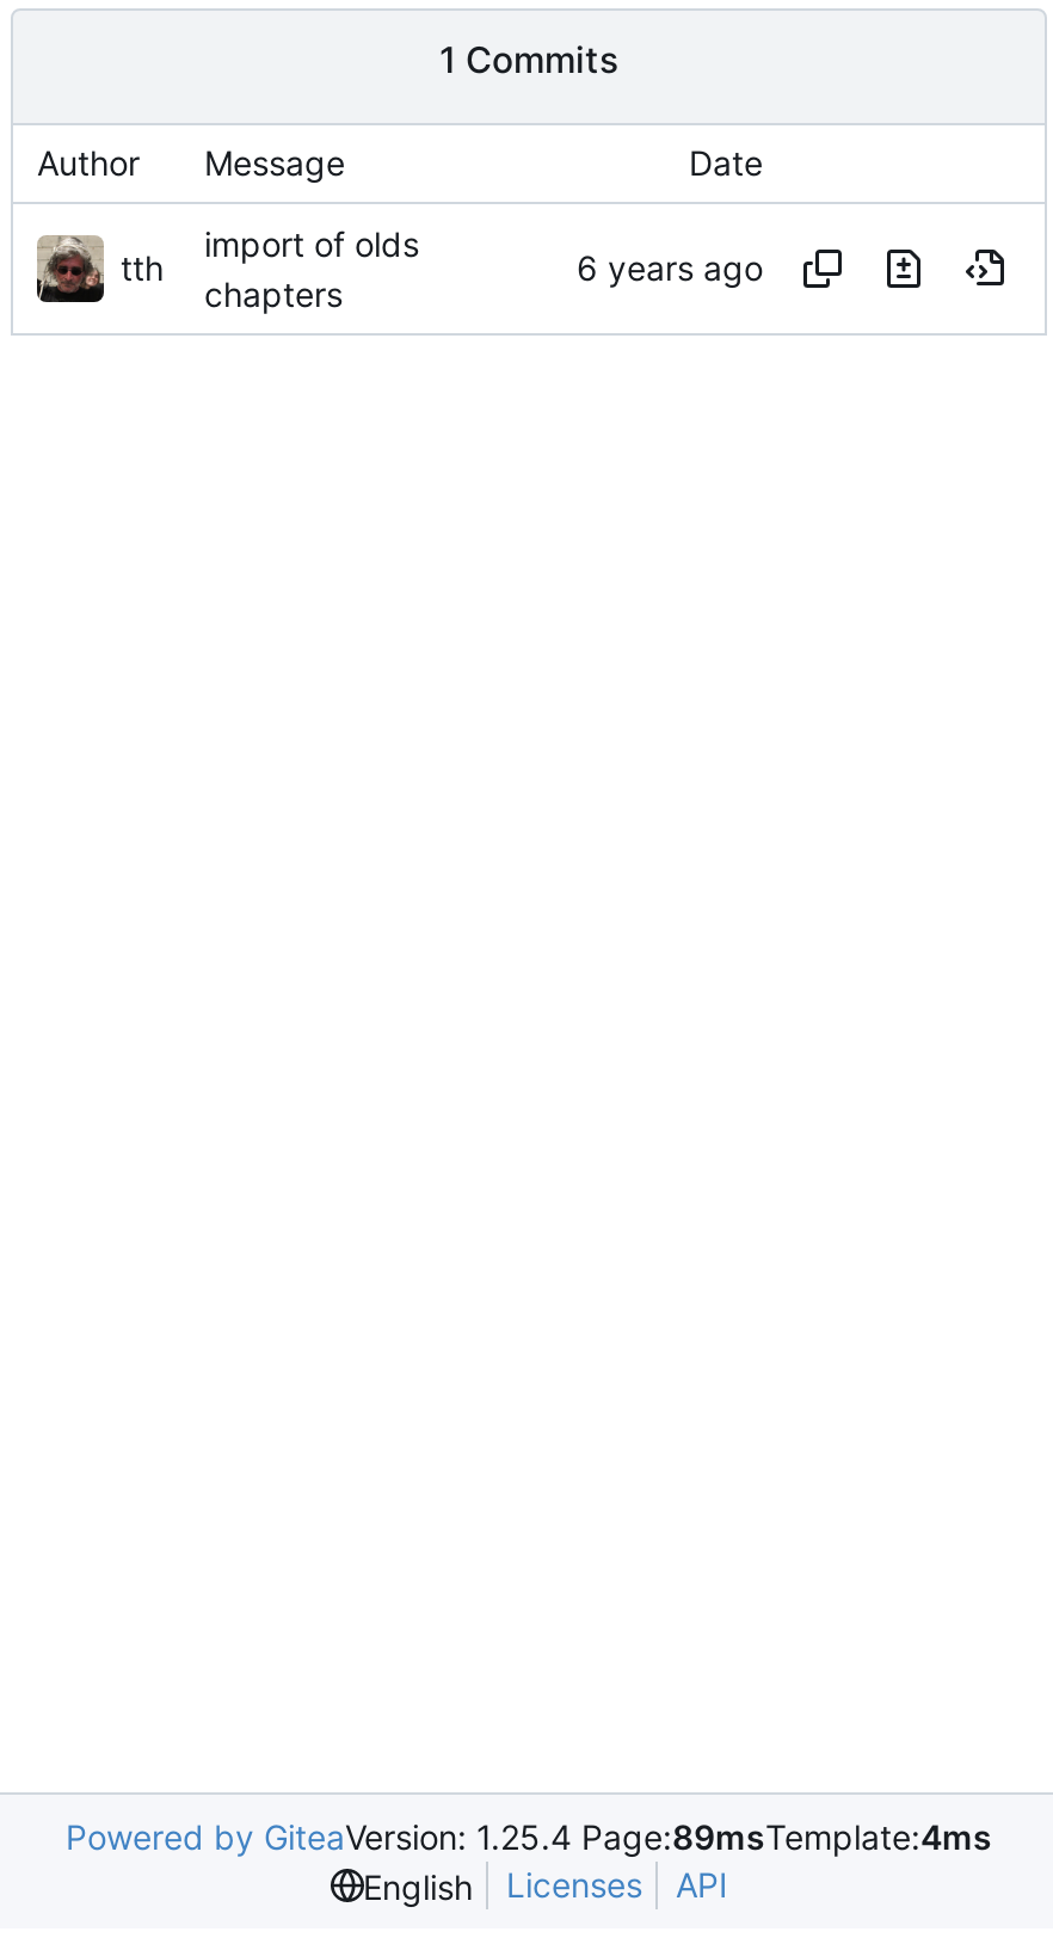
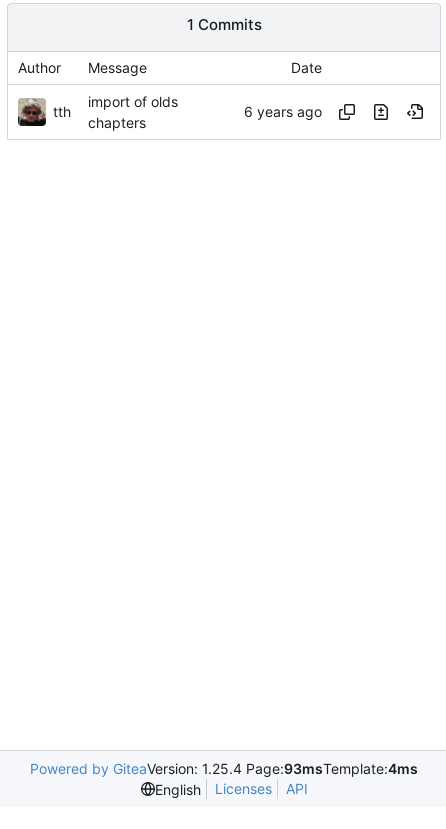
- Powered by GiteaVersion: 1.25.4 Page:89msTemplate:4ms
+ Powered by GiteaVersion: 1.25.4 Page:93msTemplate:4ms
